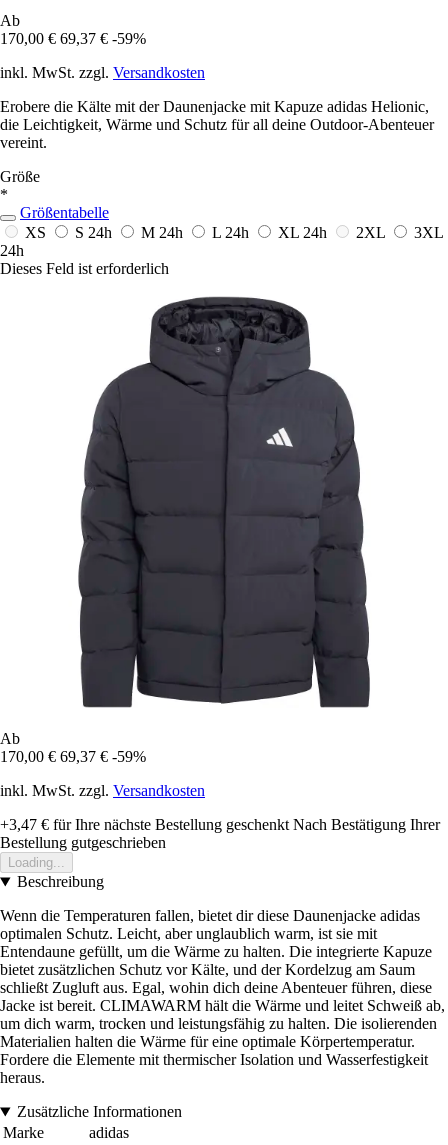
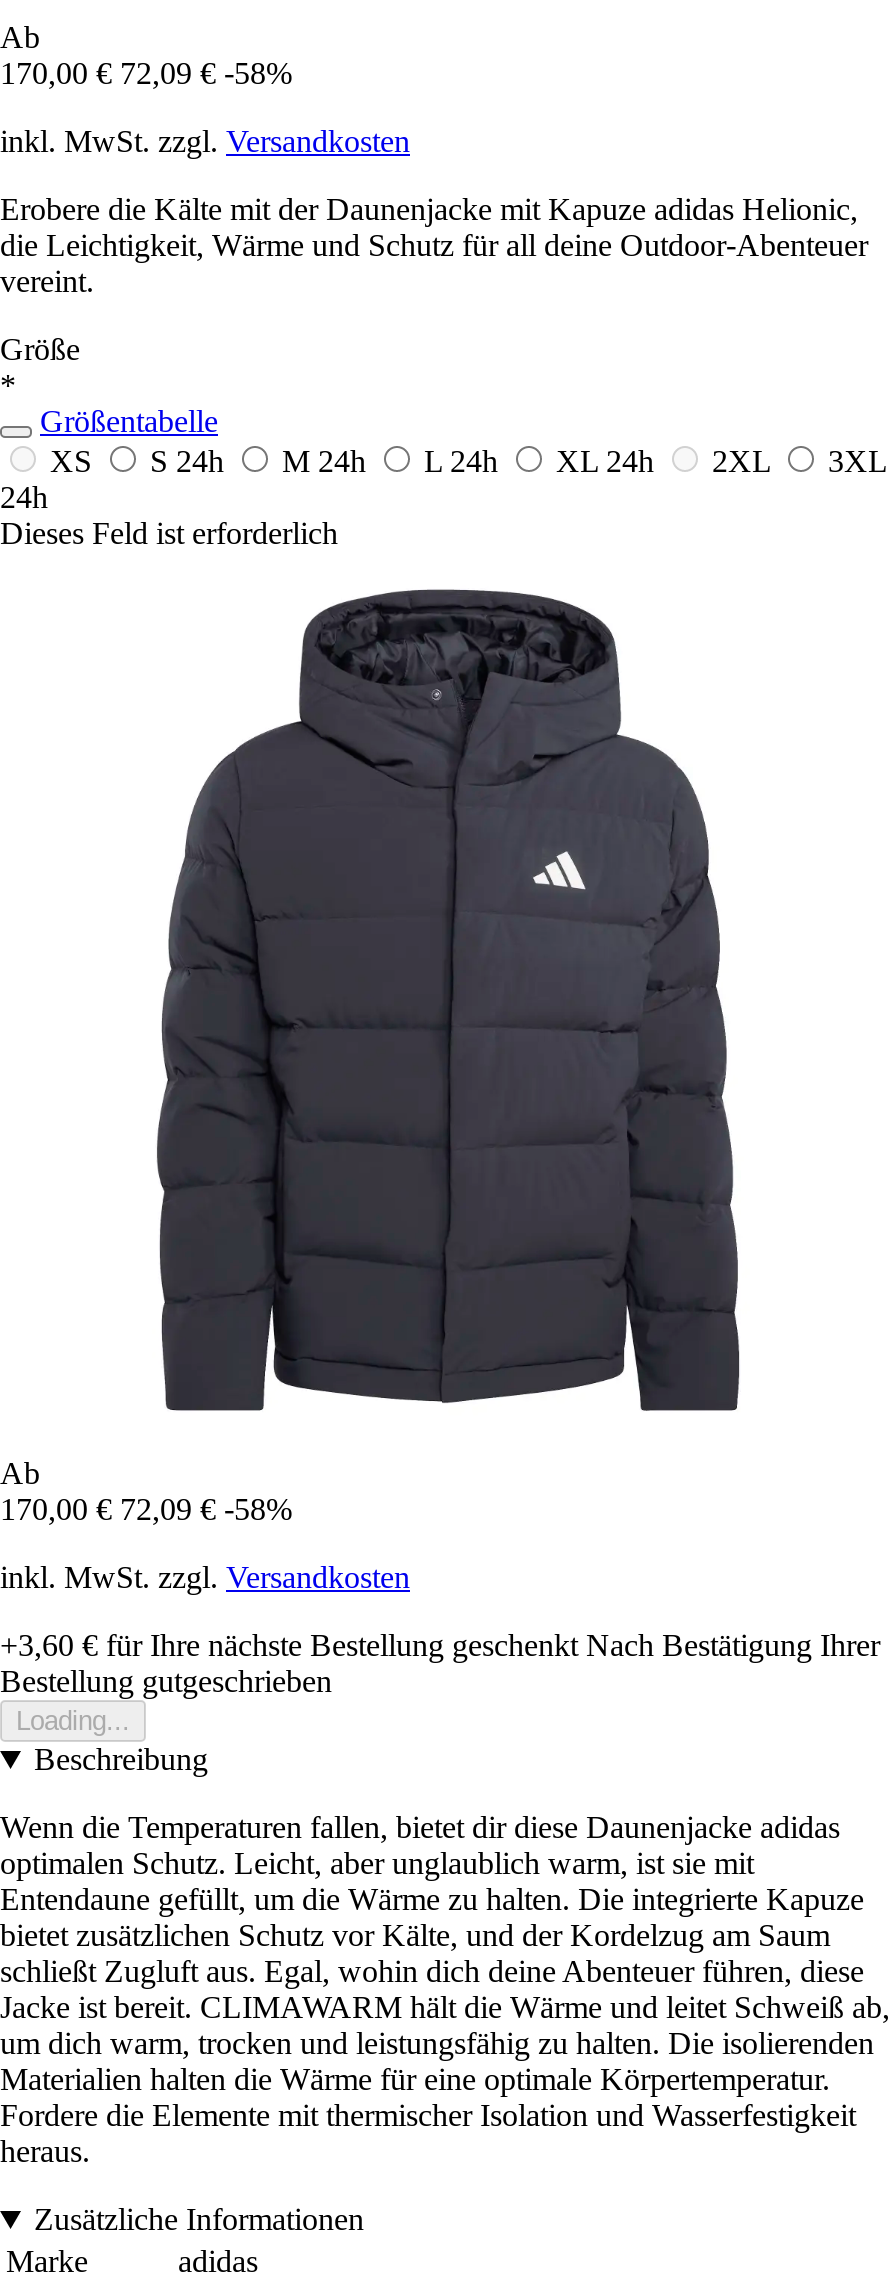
- 170,00 € 69,37 € -59%
+ 170,00 € 72,09 € -58%

- 170,00 € 69,37 € -59%
+ 170,00 € 72,09 € -58%

- +3,47 €für Ihre nächste Bestellung geschenkt Nach Bestätigung Ihrer
+ +3,60 €für Ihre nächste Bestellung geschenkt Nach Bestätigung Ihrer
